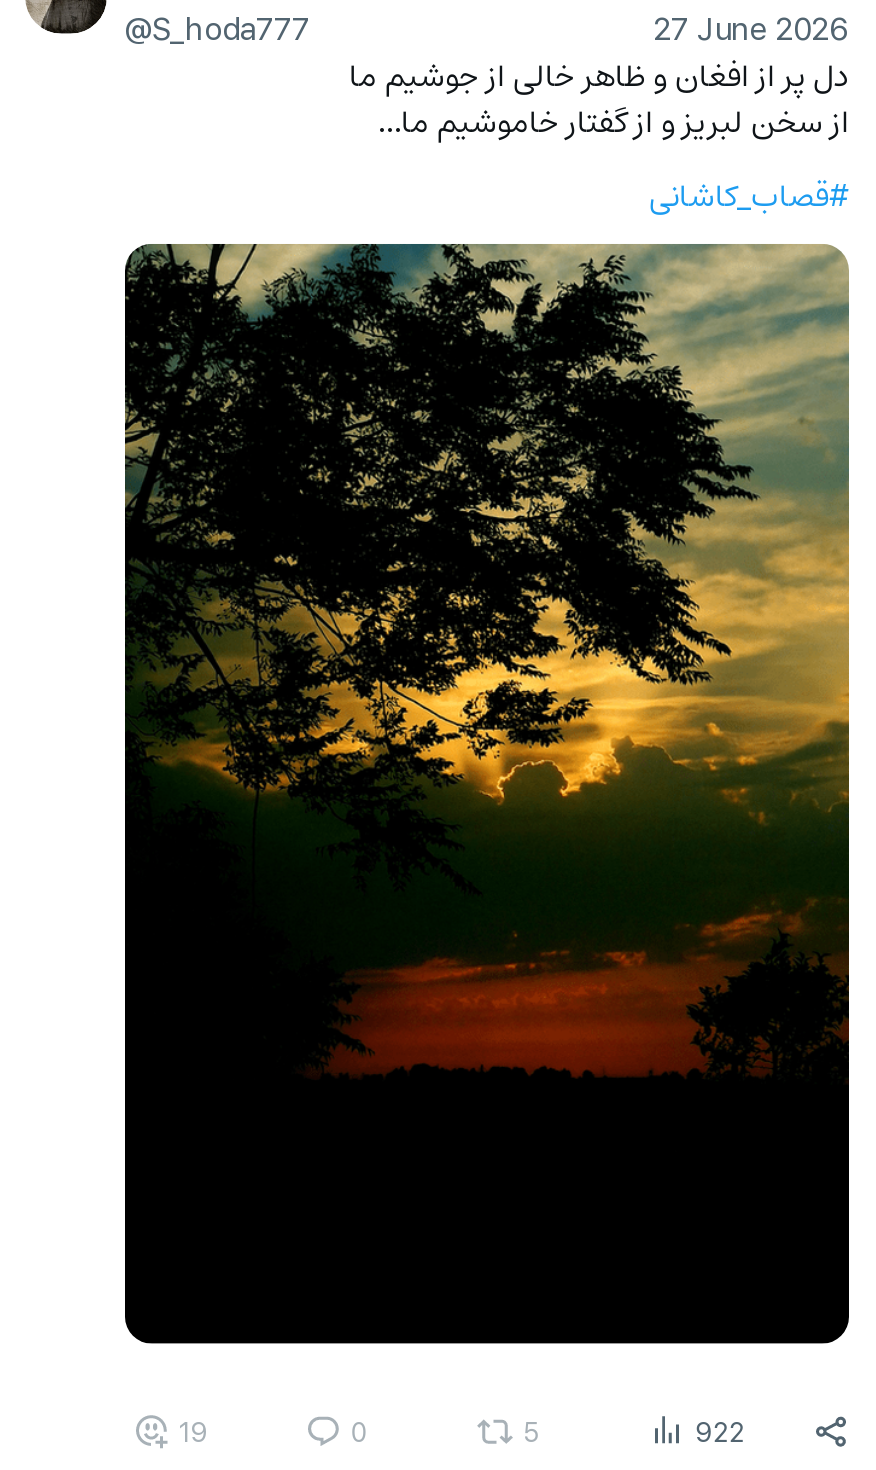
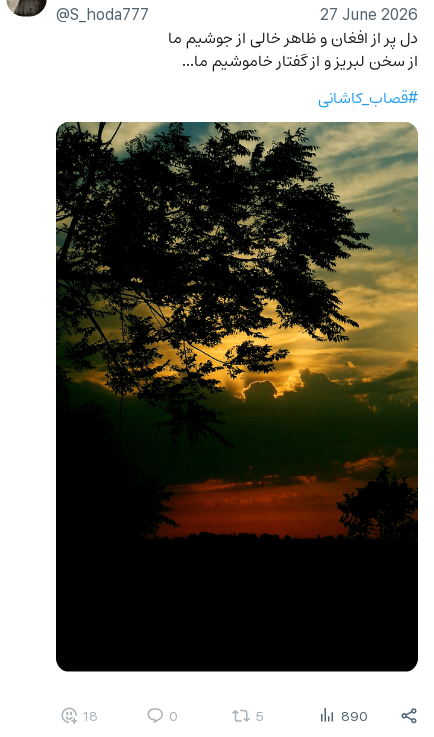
- 19
+ 18

- 922
+ 890
